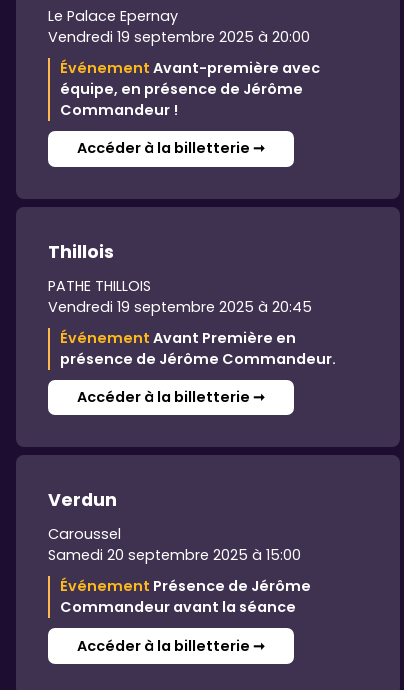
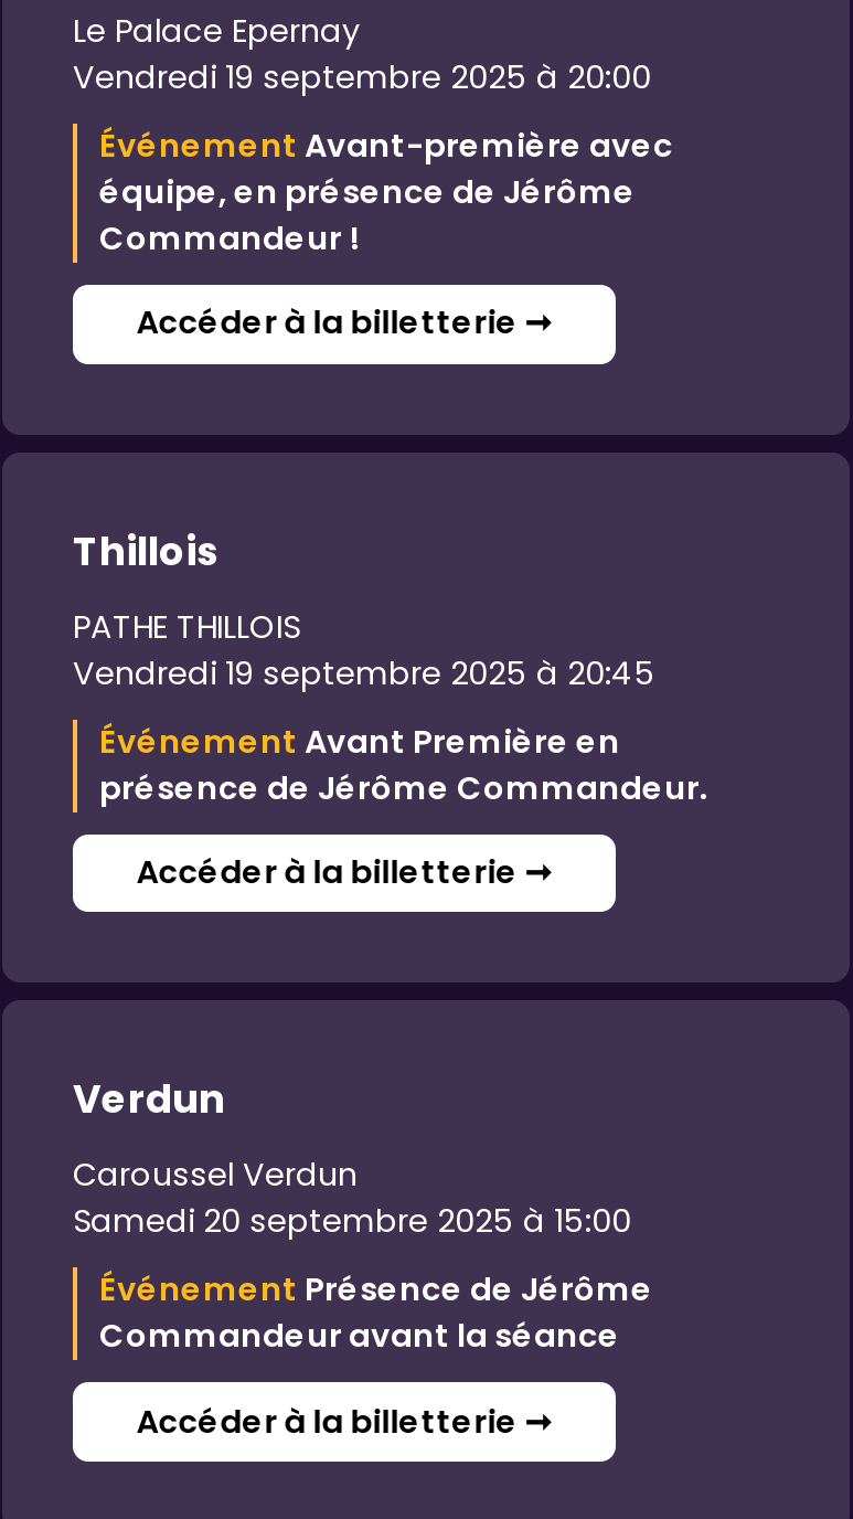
- Caroussel
+ Caroussel Verdun
